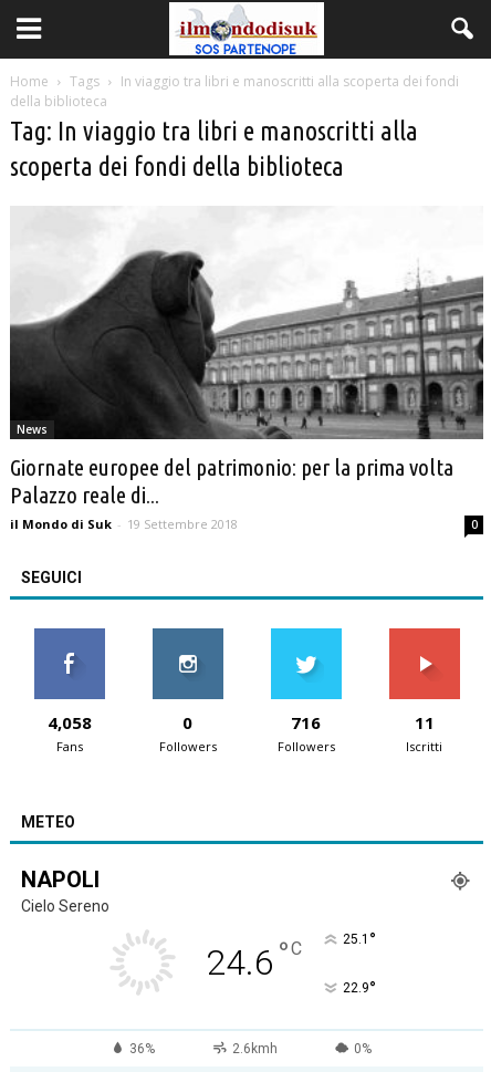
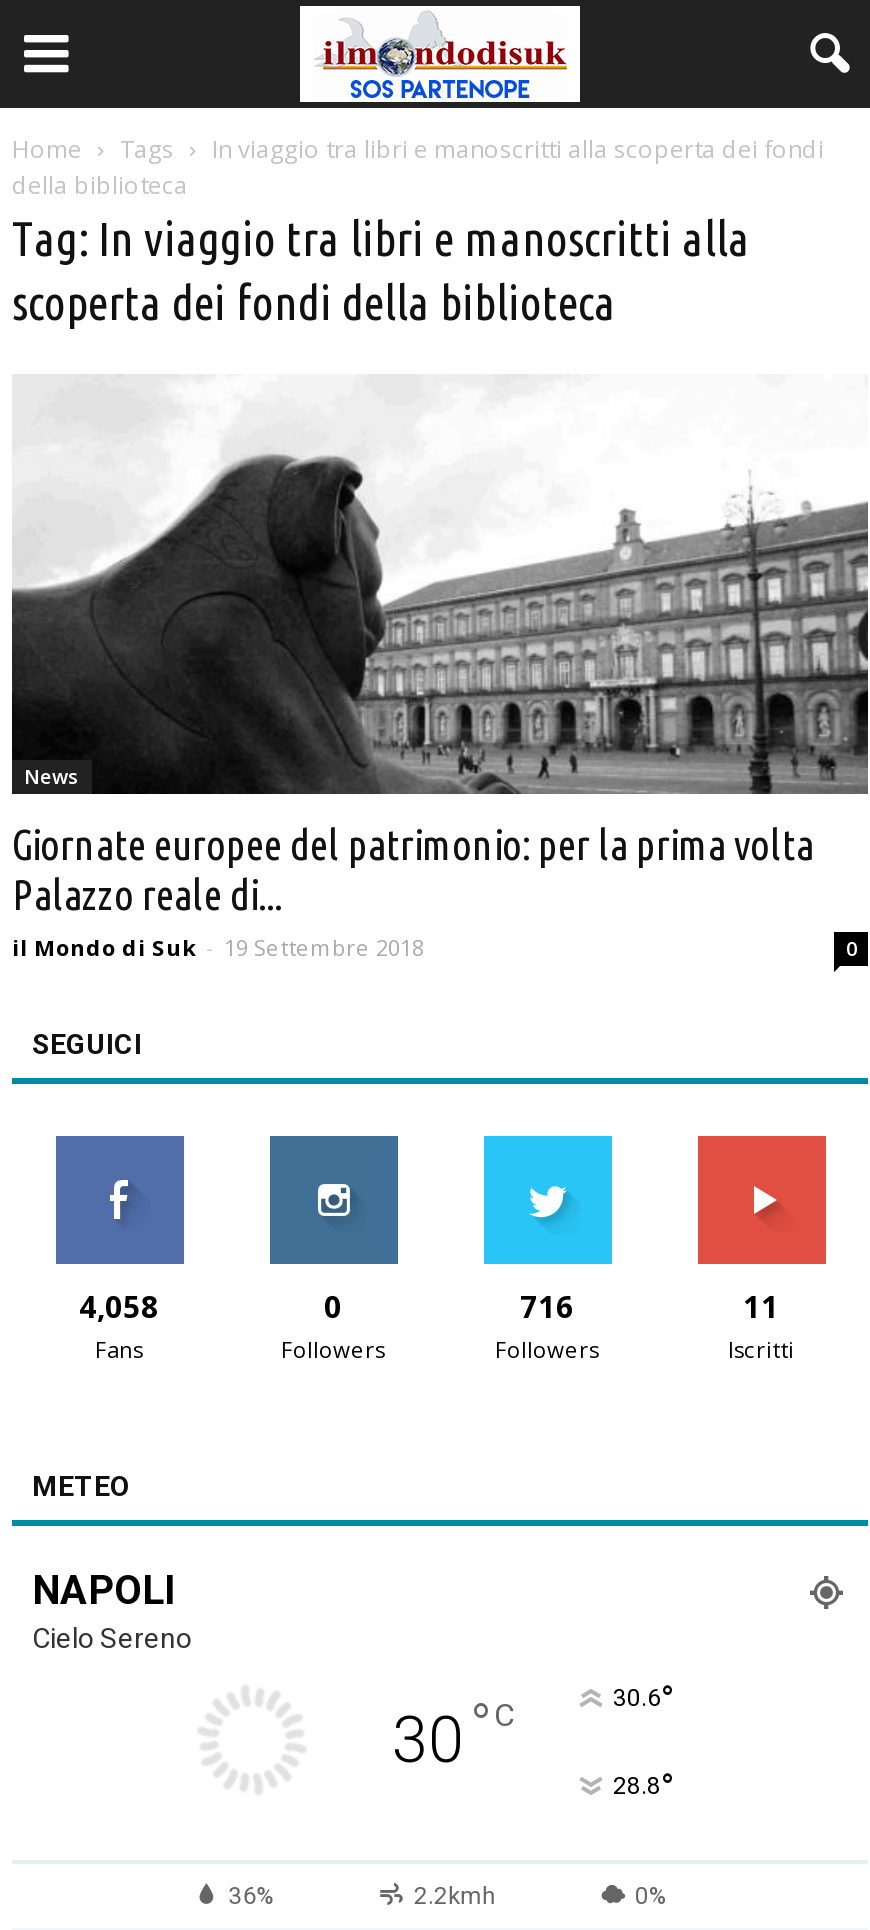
- 25.1°
+ 30.6°

- 24.6 °C
+ 30 °C

- 22.9°
+ 28.8°

- 2.6kmh
+ 2.2kmh
